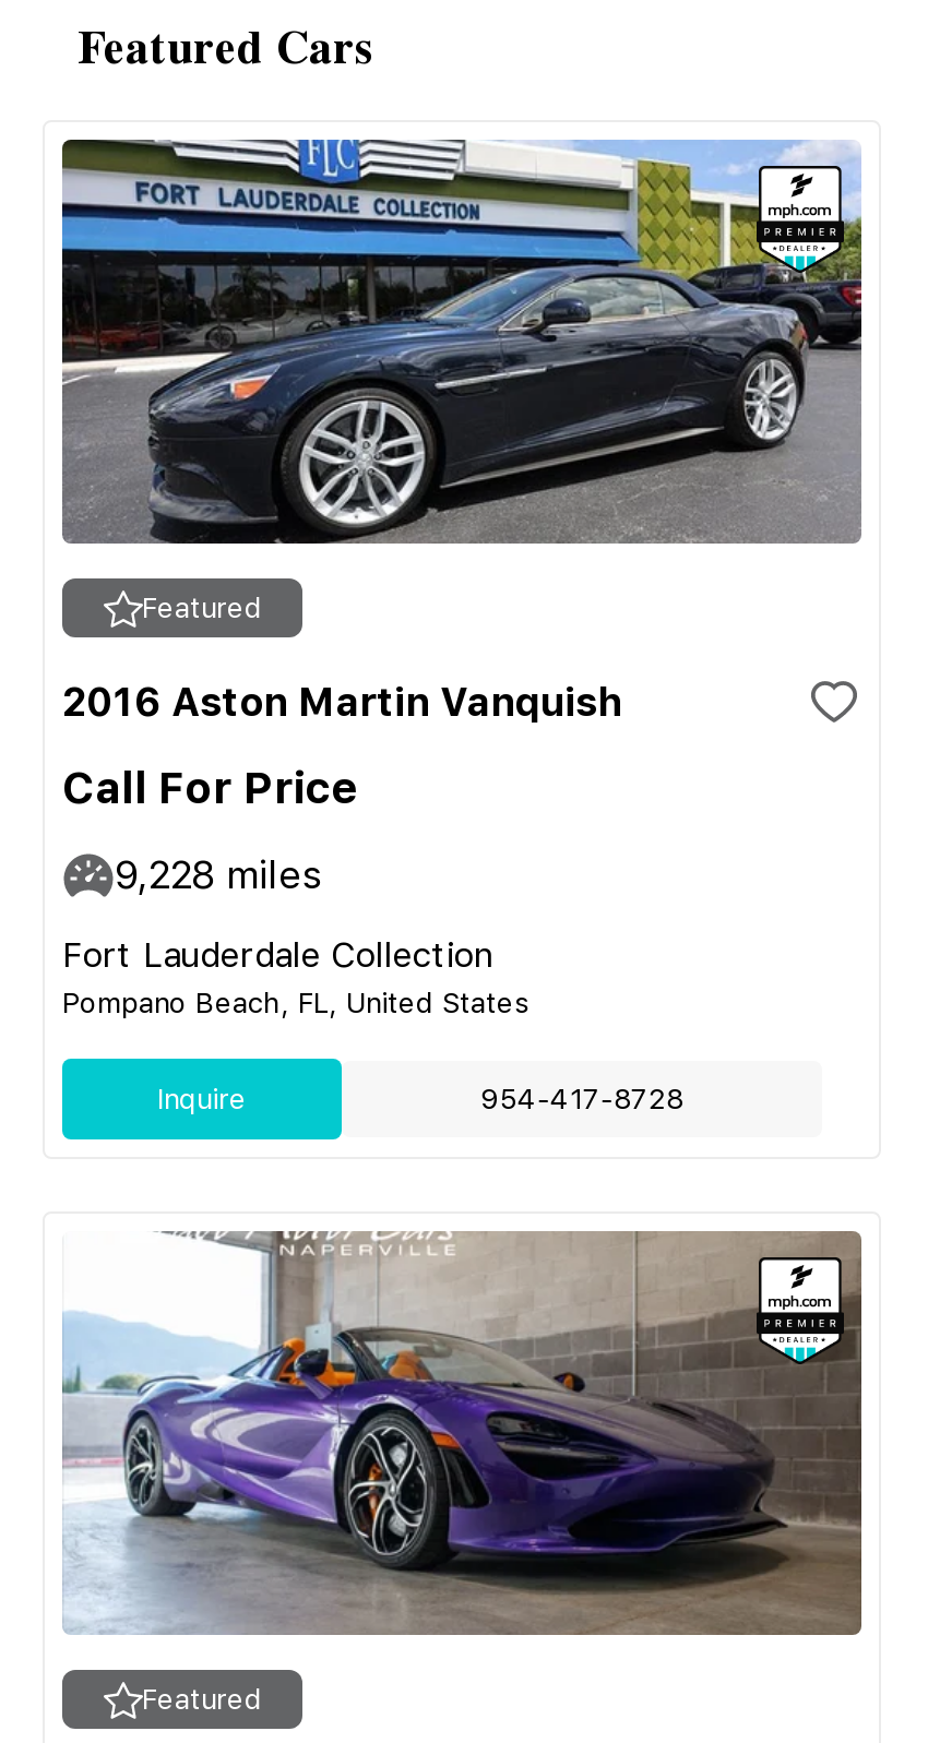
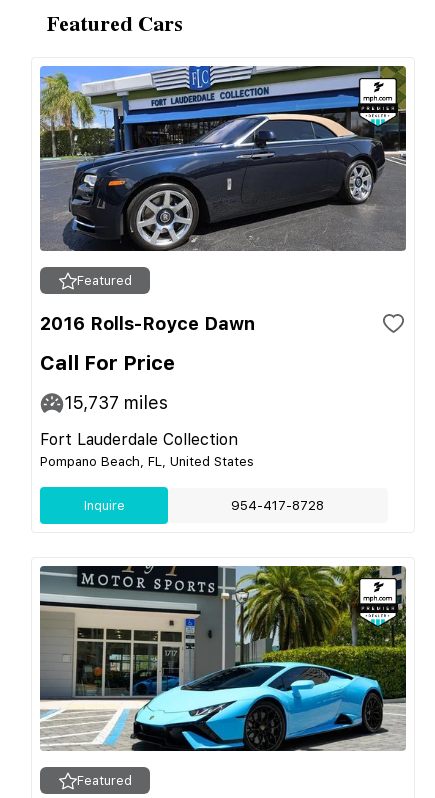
- [image]
+ [image]

- 2016 Aston Martin Vanquish
+ 2016 Rolls-Royce Dawn

- 9,228 miles
+ 15,737 miles

- [image]
+ [image]
